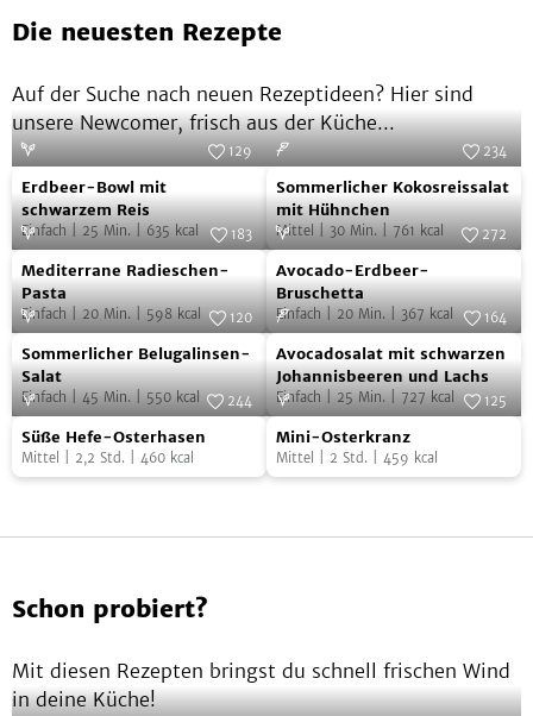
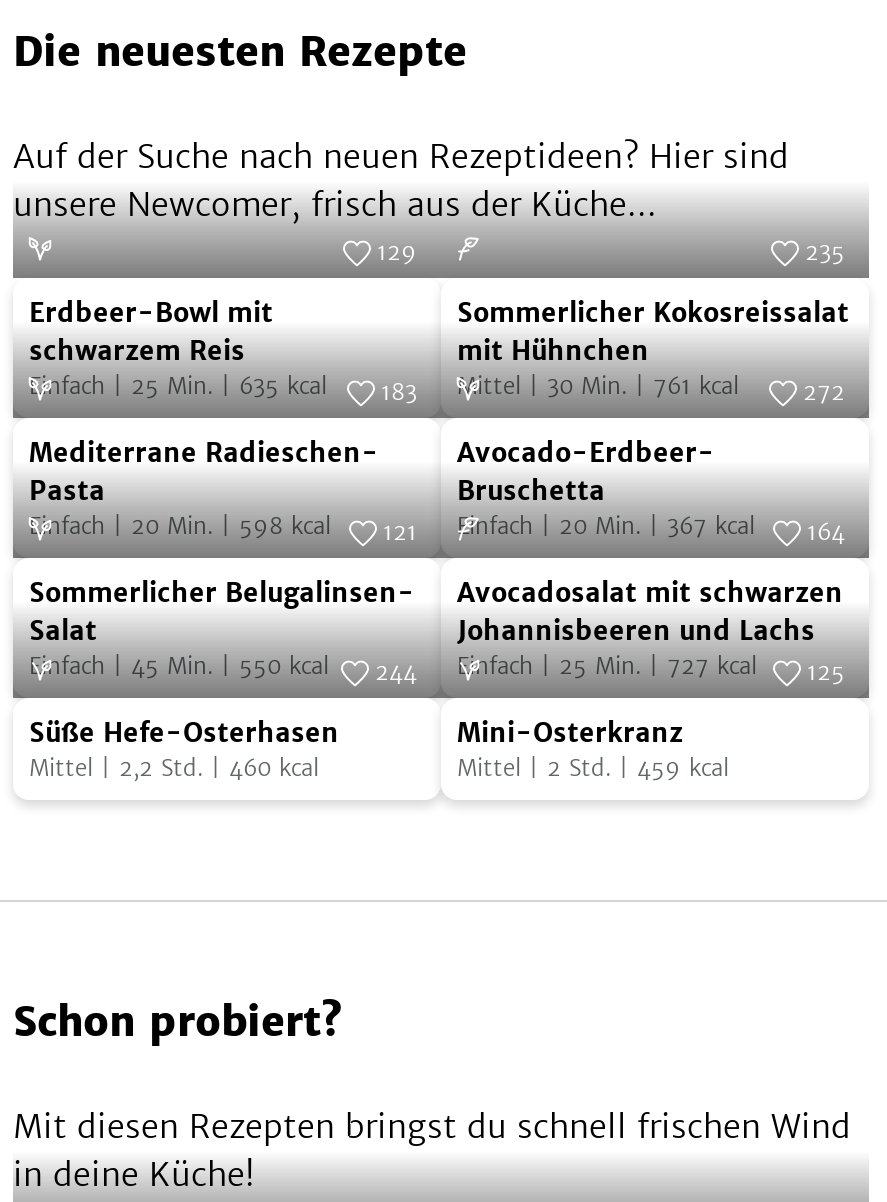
- 234
+ 235

- 120
+ 121
